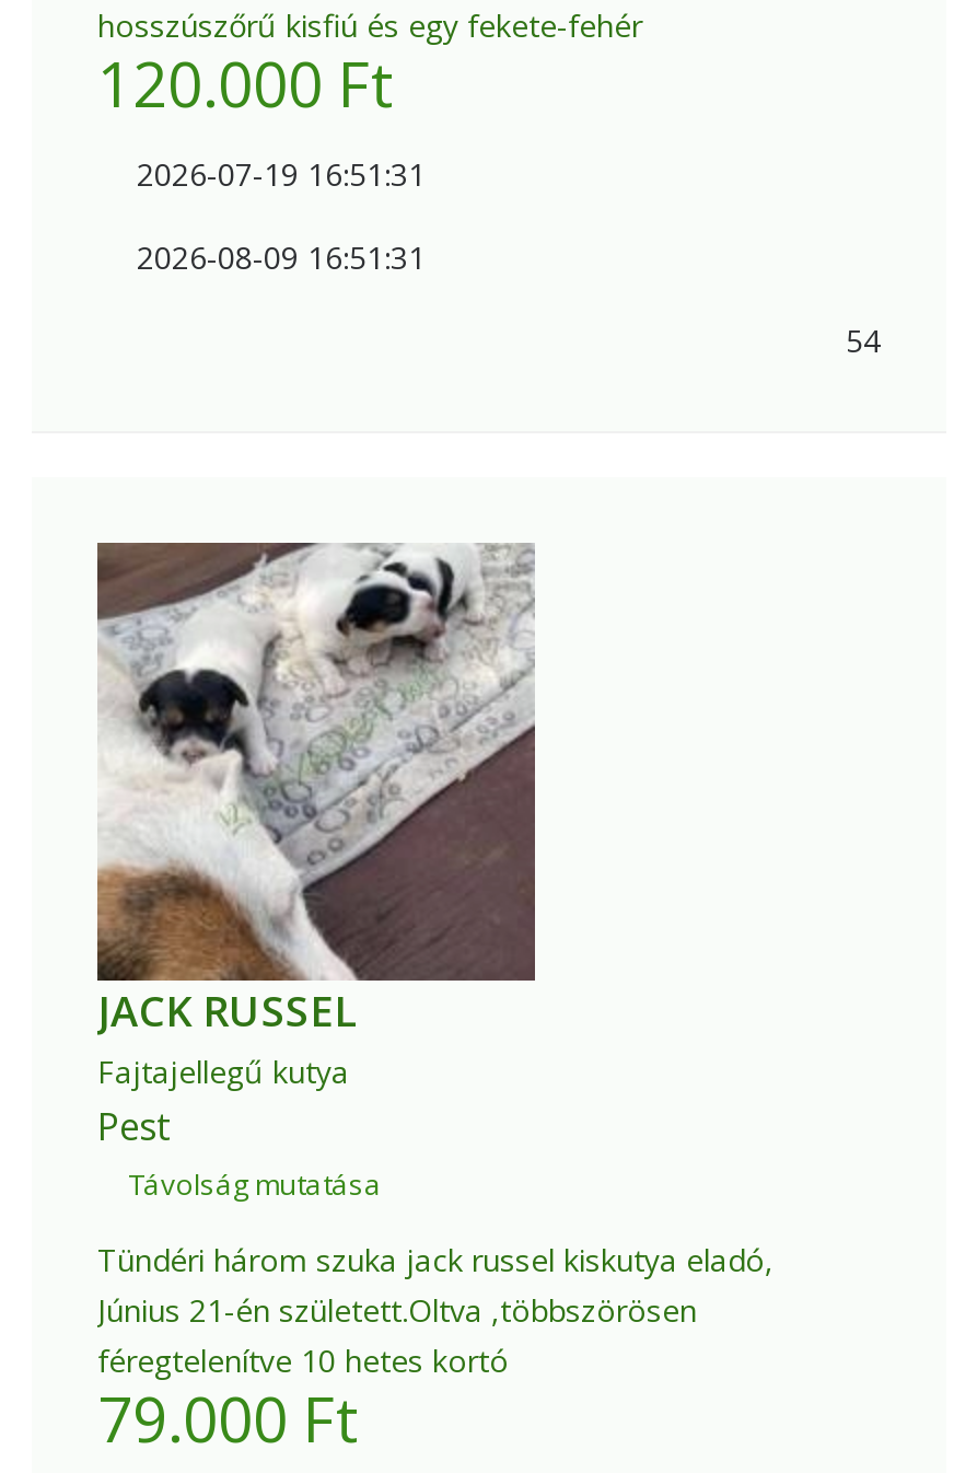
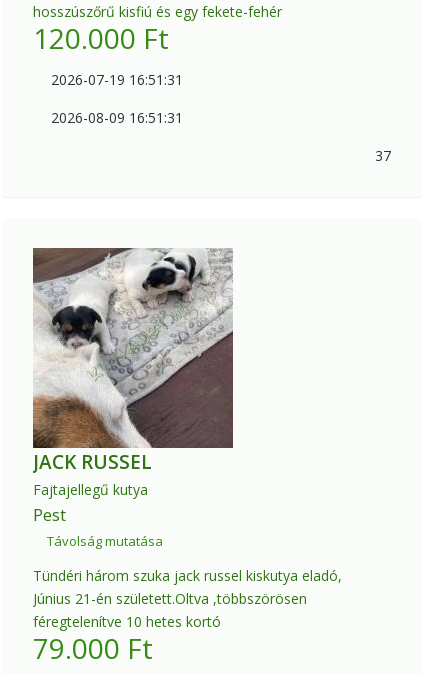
- 54
+ 37
